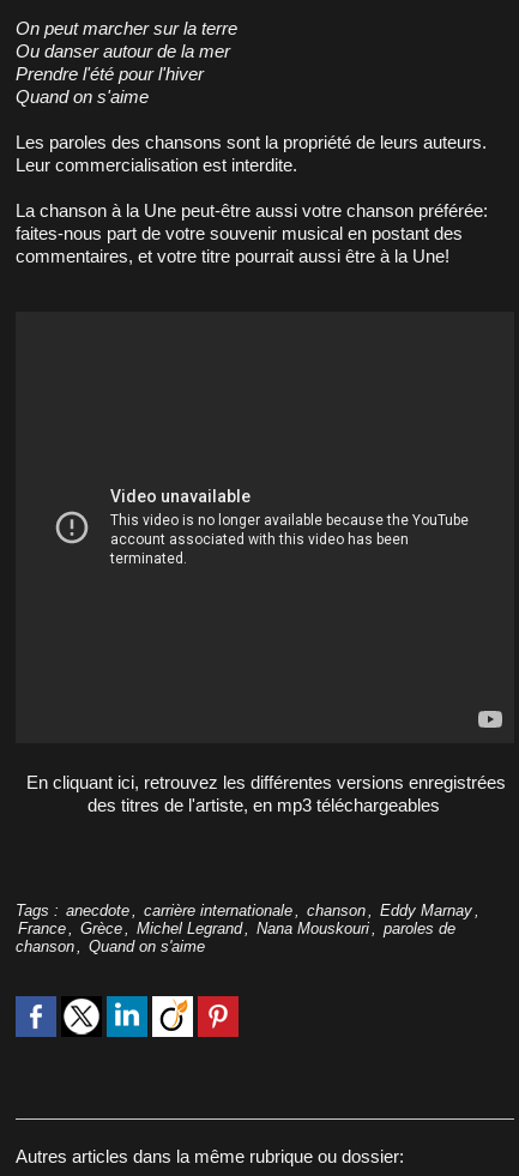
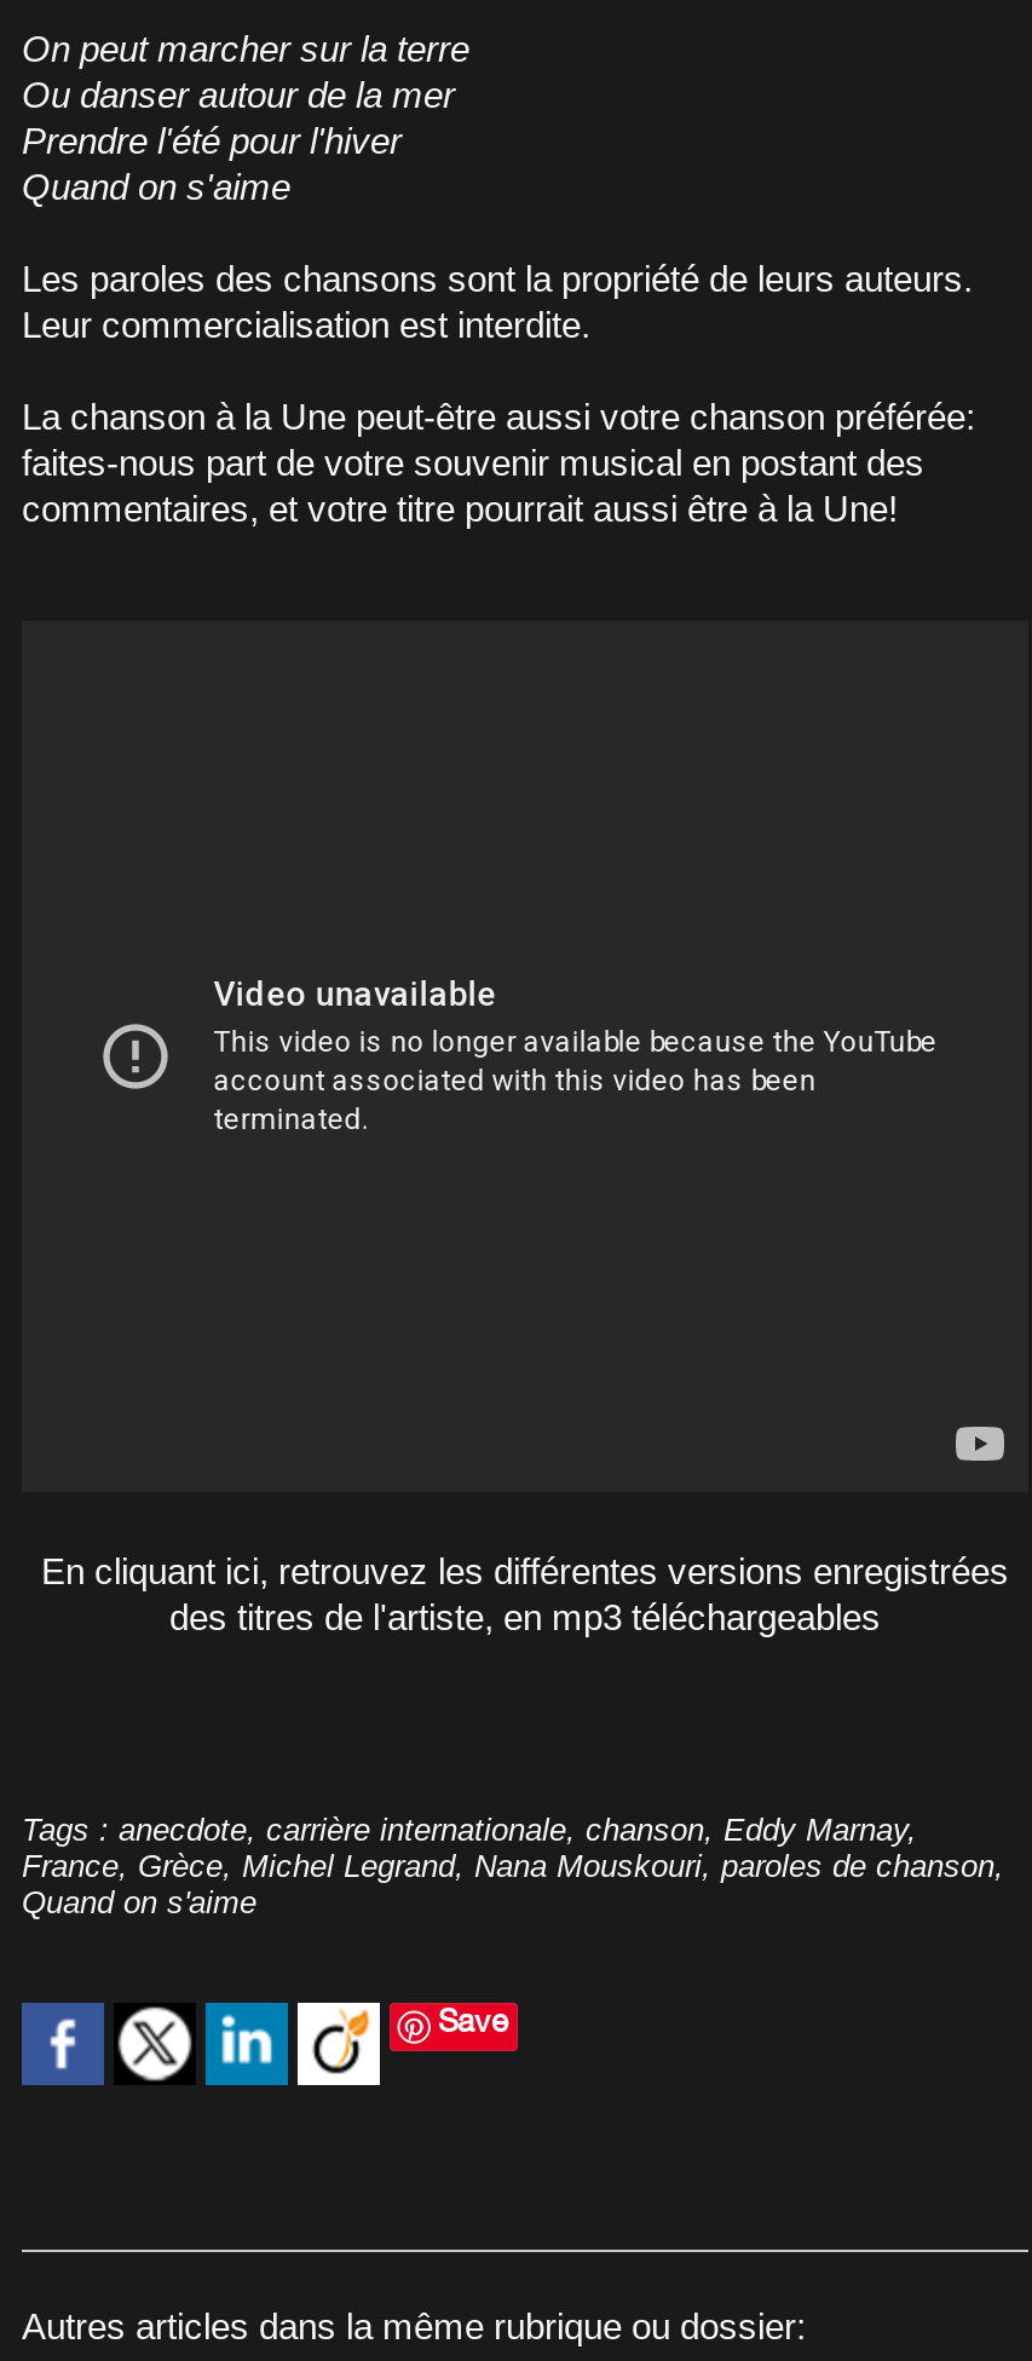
- Tags: anecdote , carrière internationale , chanson , Eddy Marnay ,
- France , Grèce , Michel Legrand , Nana Mouskouri , paroles de
- chanson , Quand on s'aime
+ Tags: anecdote, carrière internationale, chanson, Eddy Marnay,
+ France, Grèce, Michel Legrand, Nana Mouskouri, paroles de chanson,
+ Quand on s'aime
+ Save

- [image]
+ [image]
